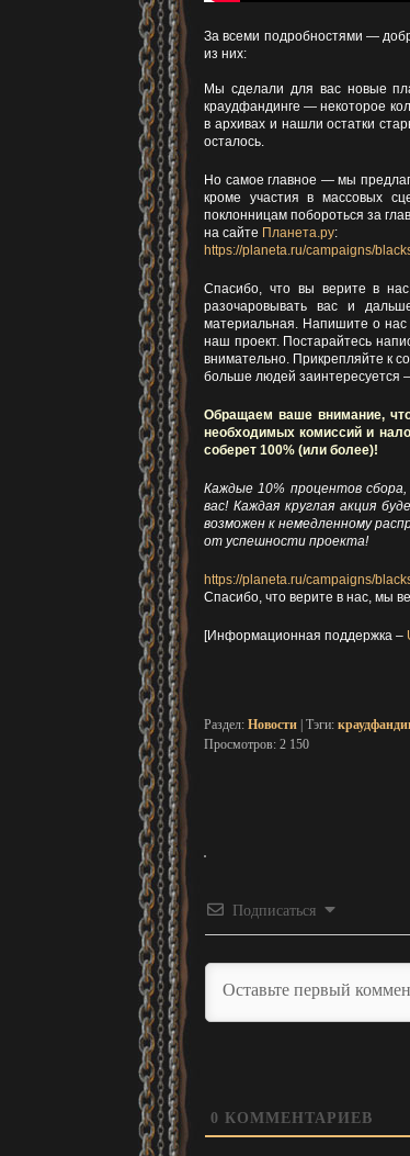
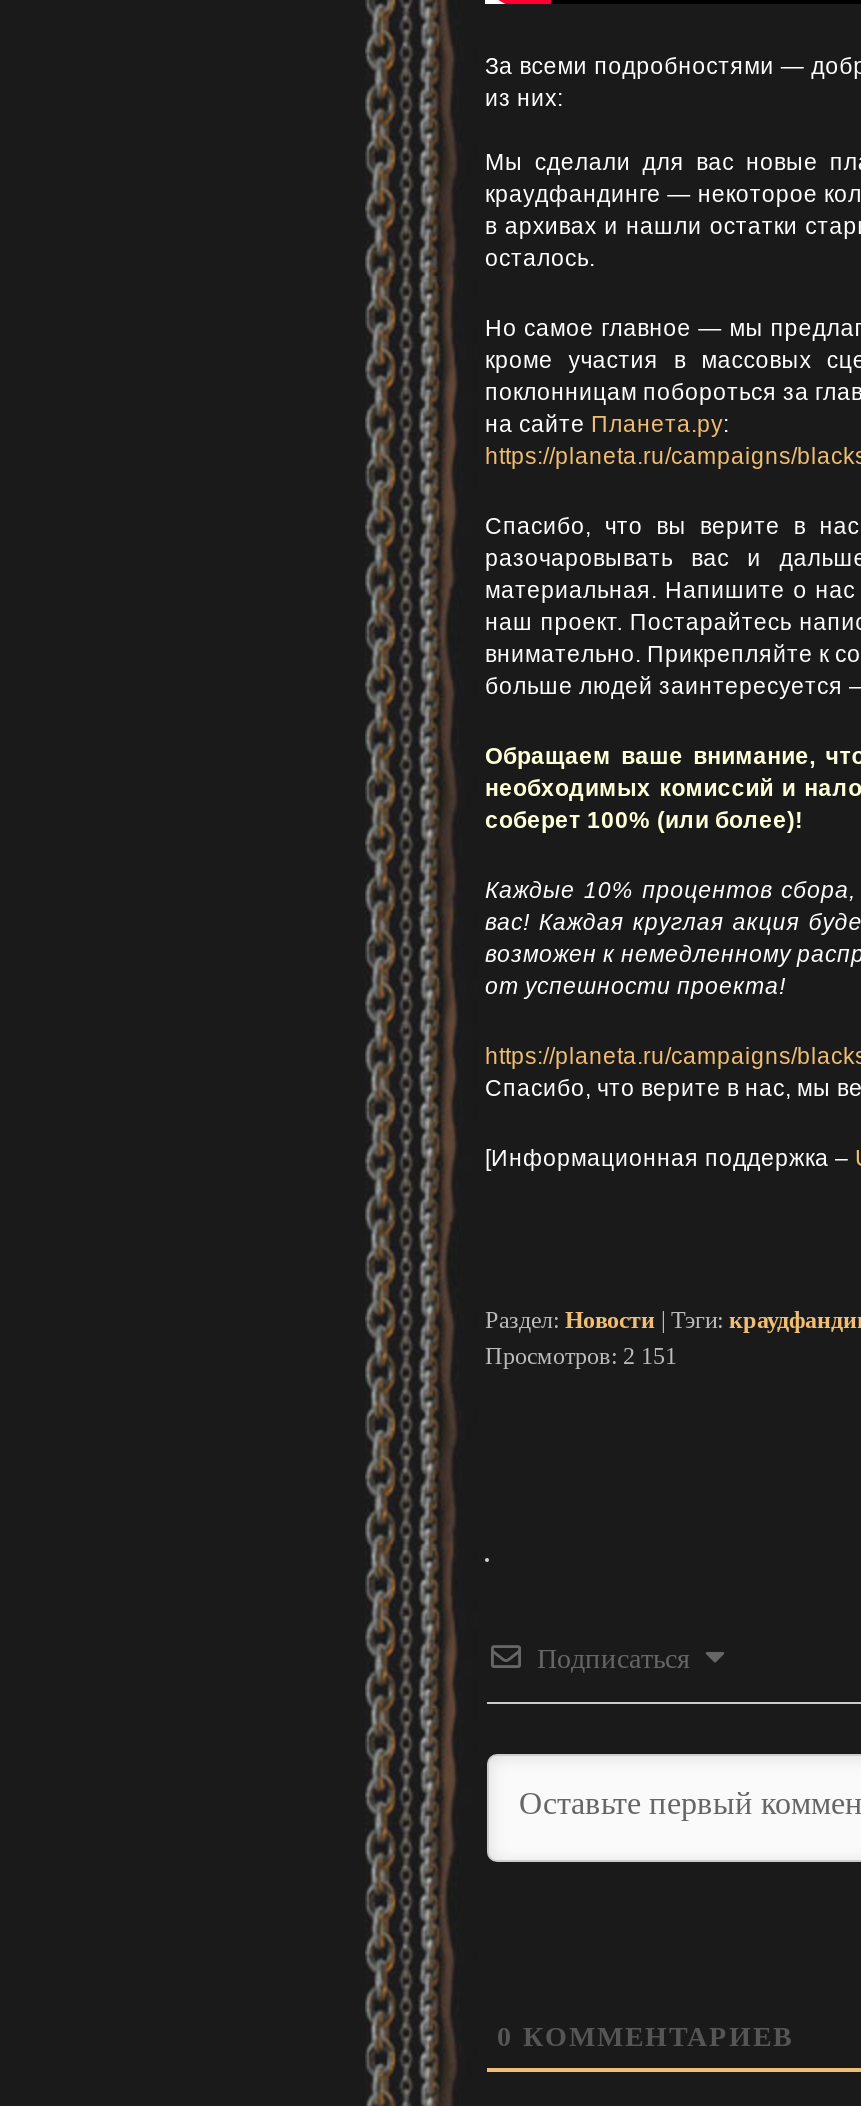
- Просмотров: 2 150
+ Просмотров: 2 151
